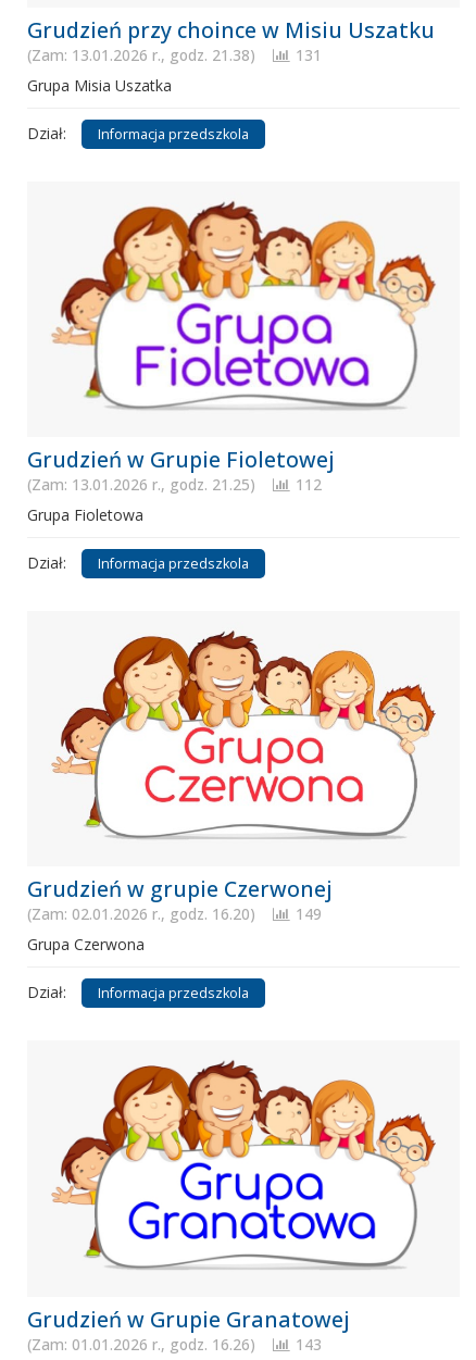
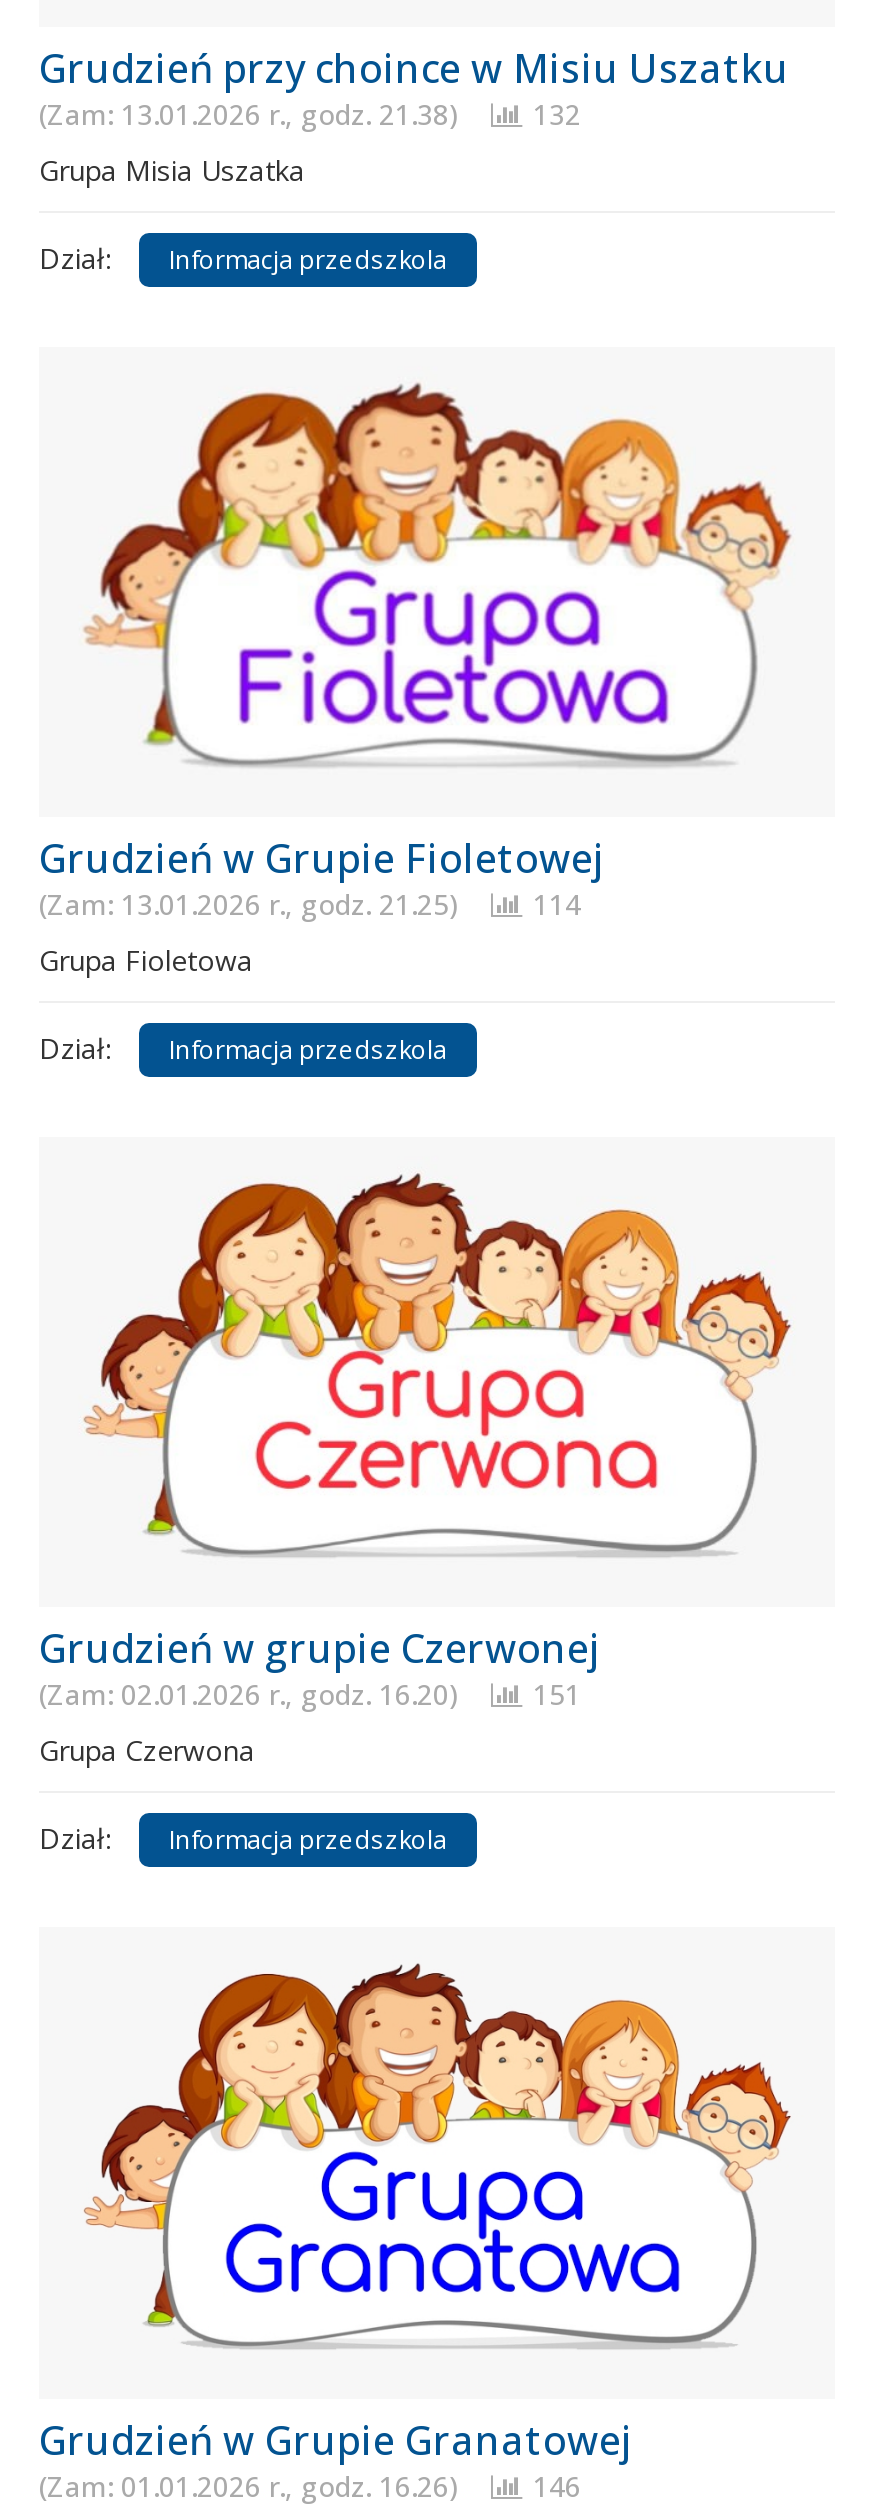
- (Zam: 13.01.2026 r., godz. 21.38) 131
+ (Zam: 13.01.2026 r., godz. 21.38) 132

- (Zam: 13.01.2026 r., godz. 21.25) 112
+ (Zam: 13.01.2026 r., godz. 21.25) 114

- (Zam: 02.01.2026 r., godz. 16.20) 149
+ (Zam: 02.01.2026 r., godz. 16.20) 151

- (Zam: 01.01.2026 r., godz. 16.26) 143
+ (Zam: 01.01.2026 r., godz. 16.26) 146
